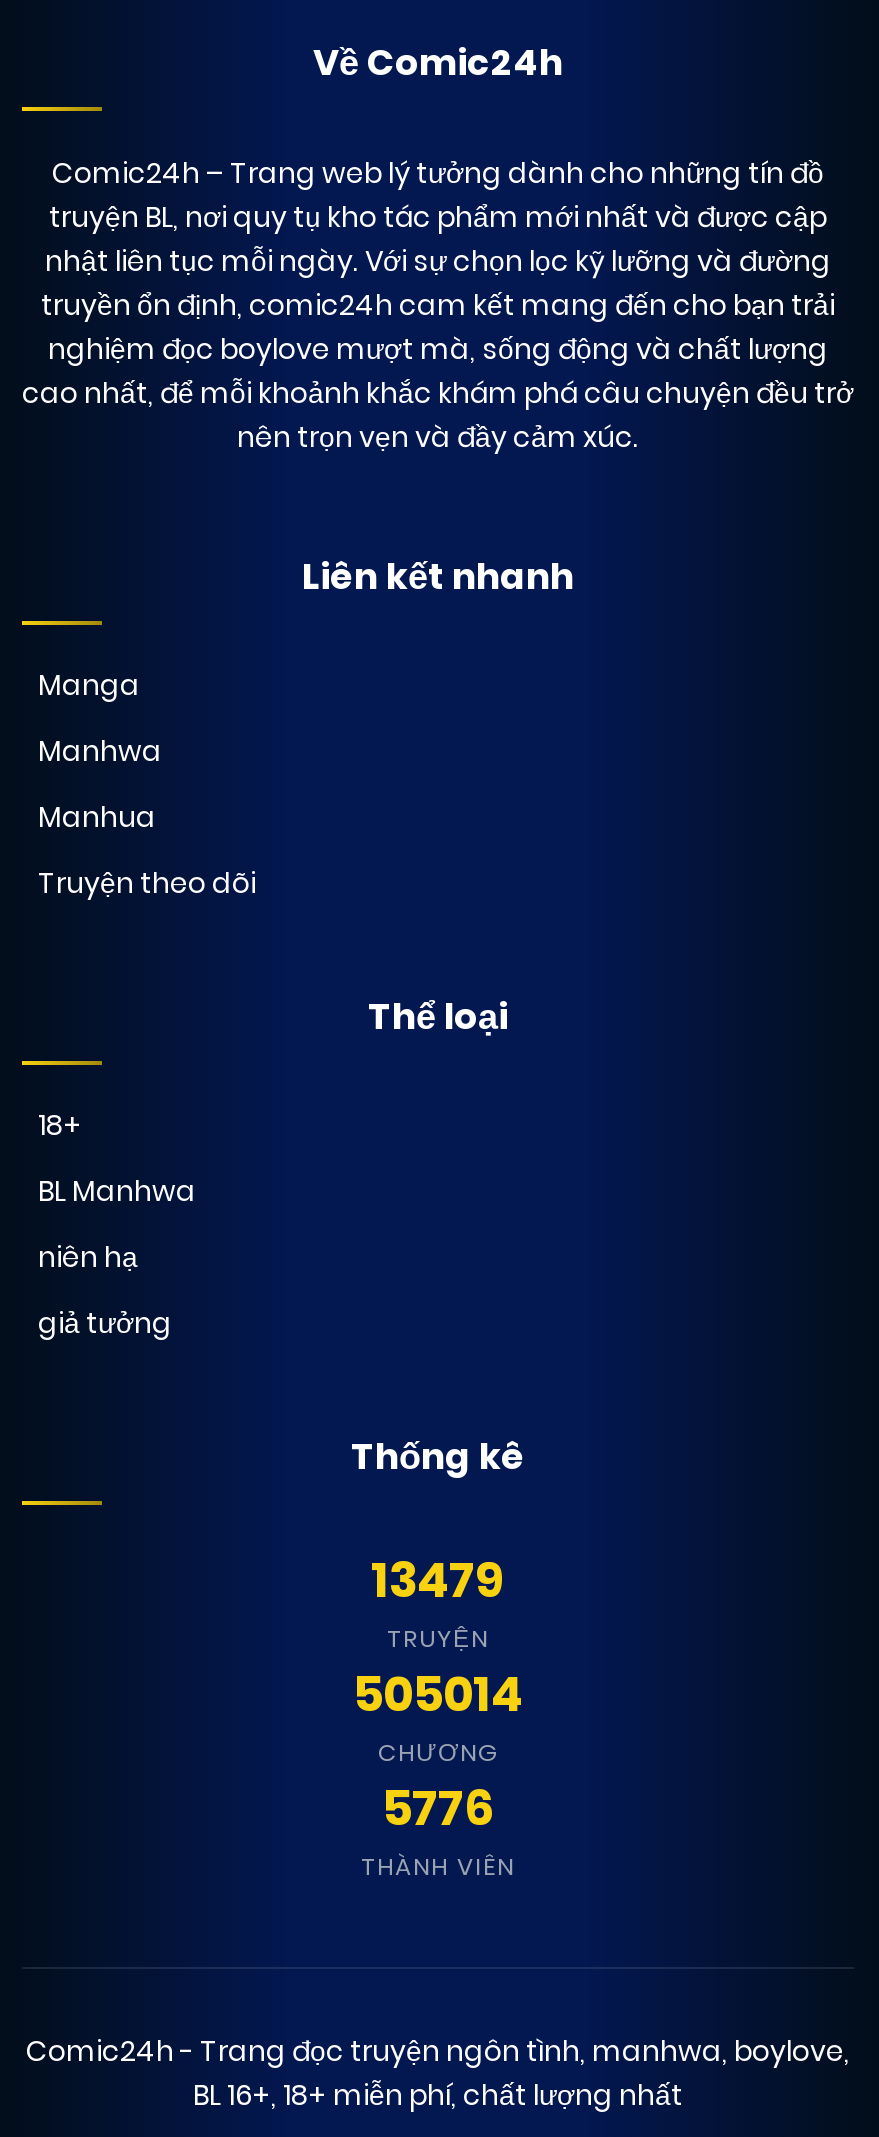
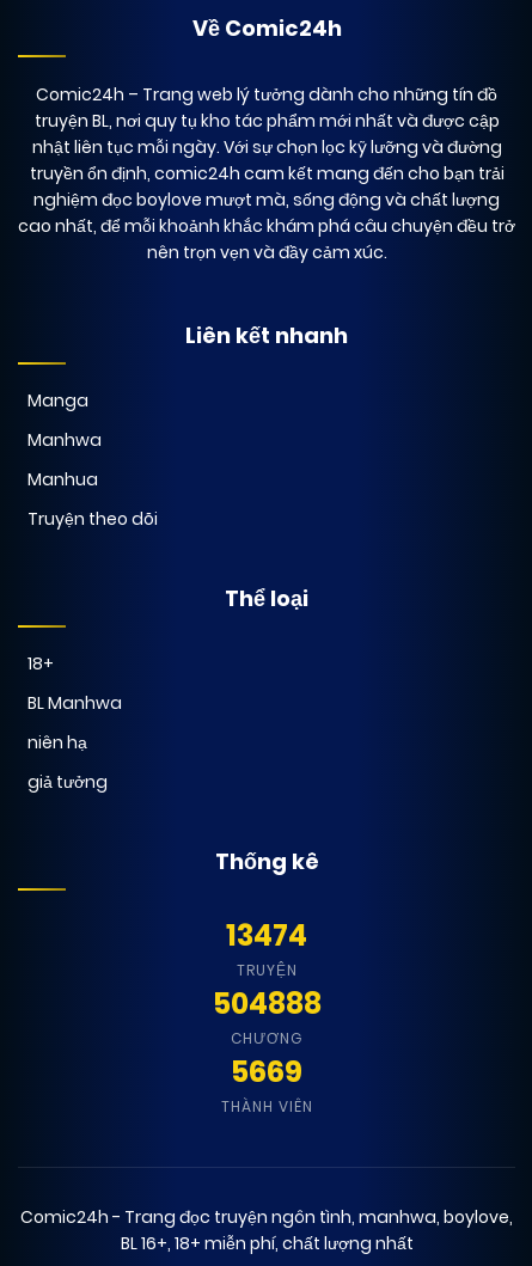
- 13479
+ 13474

- 505014
+ 504888

- 5776
+ 5669
